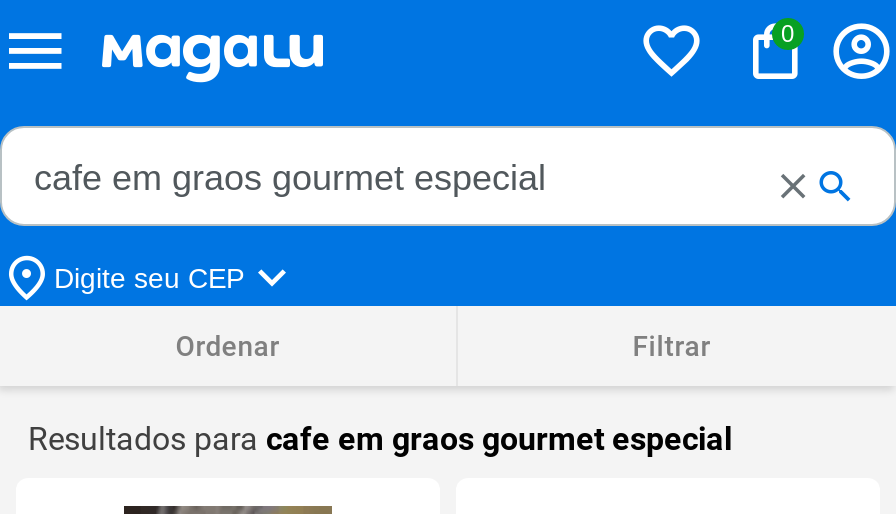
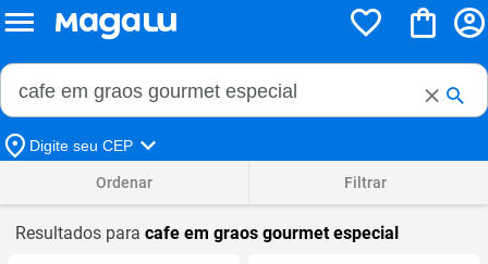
- 0
